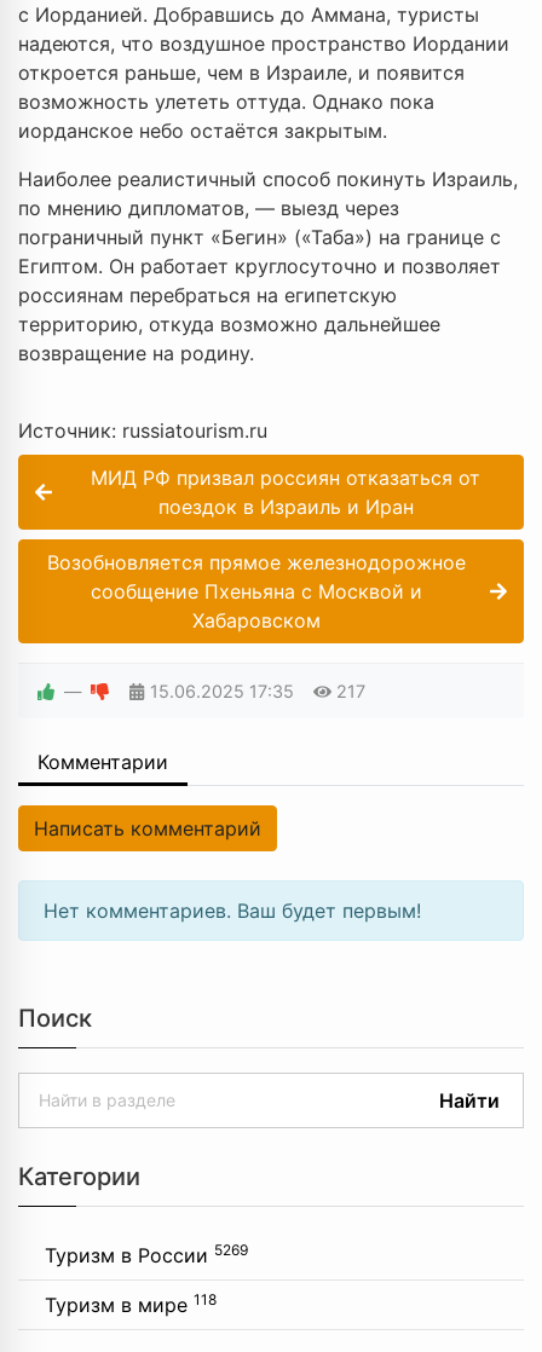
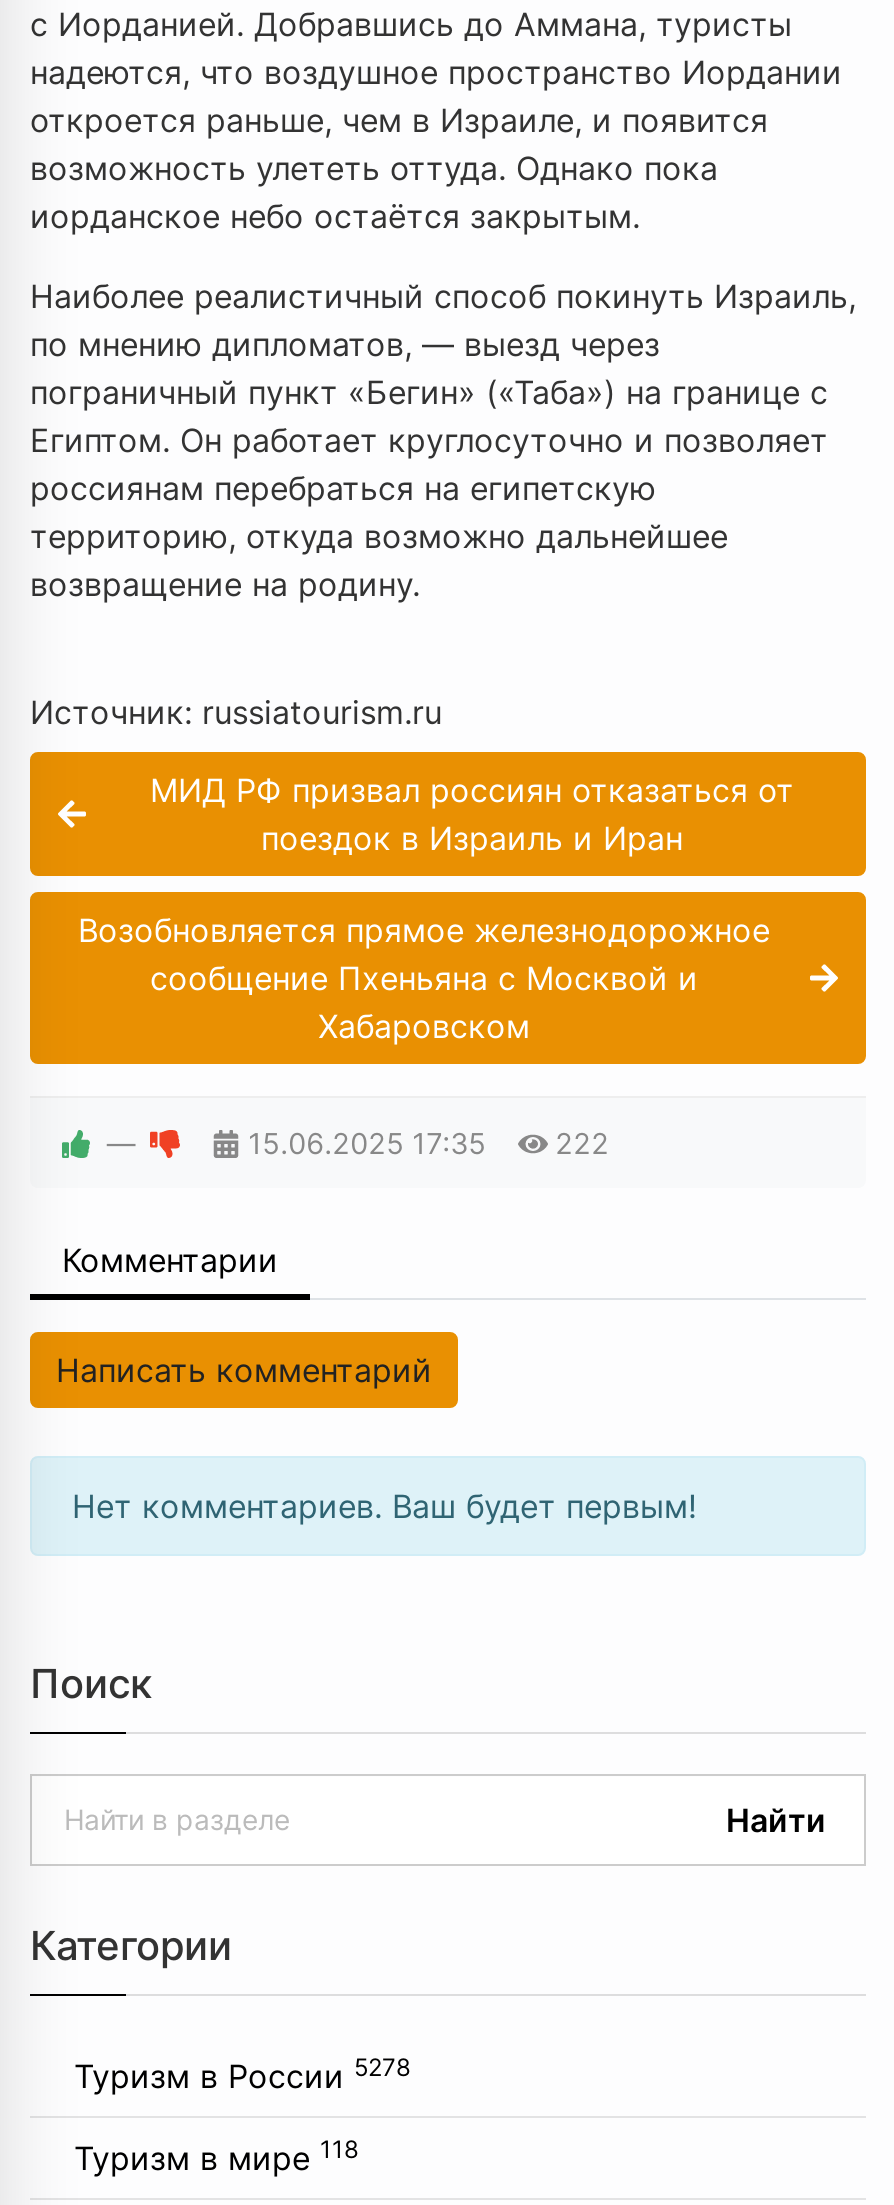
- 15.06.2025 17:35 217
+ 15.06.2025 17:35 222

- Туризм в России 5269
+ Туризм в России 5278
